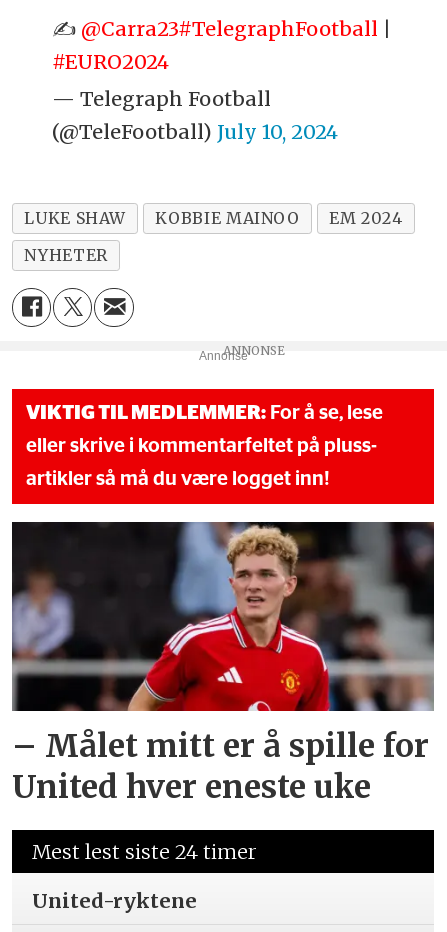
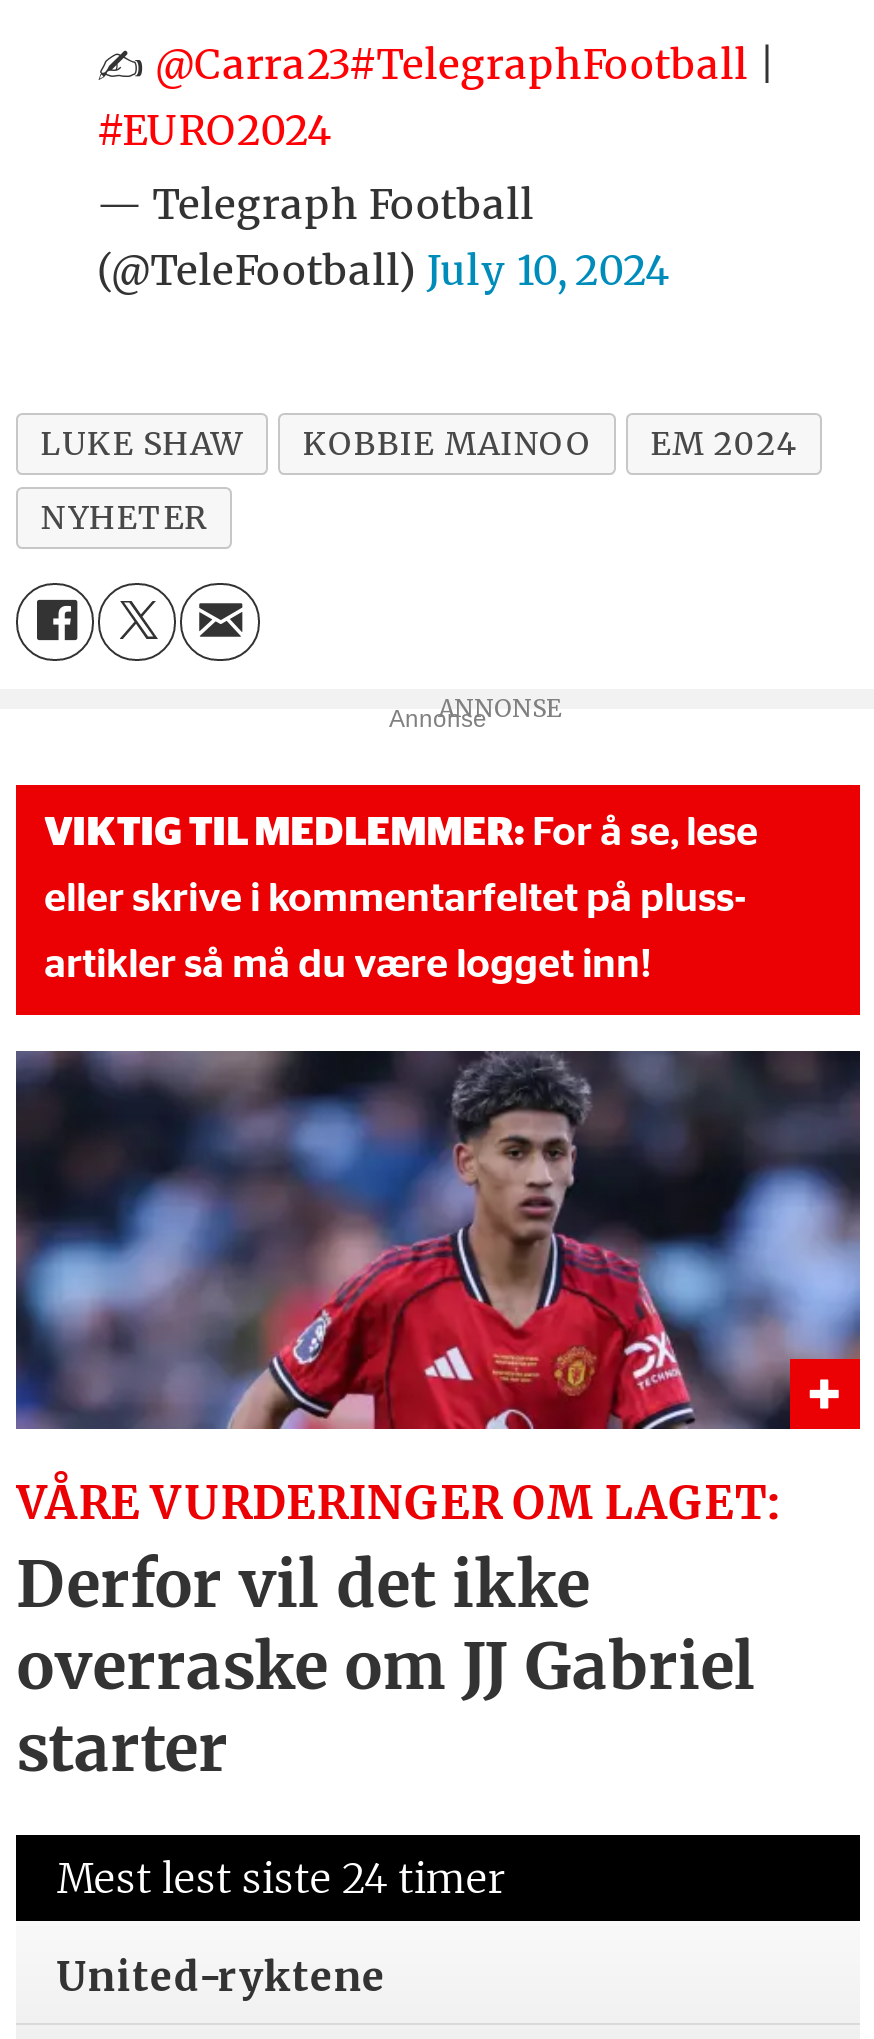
- [image]
- – Målet mitt er å spille for
- United hver eneste uke
+ [image]
+ VÅRE VURDERINGER OM LAGET:
+ Derfor vil det ikke
+ overraske om JJ Gabriel
+ starter
